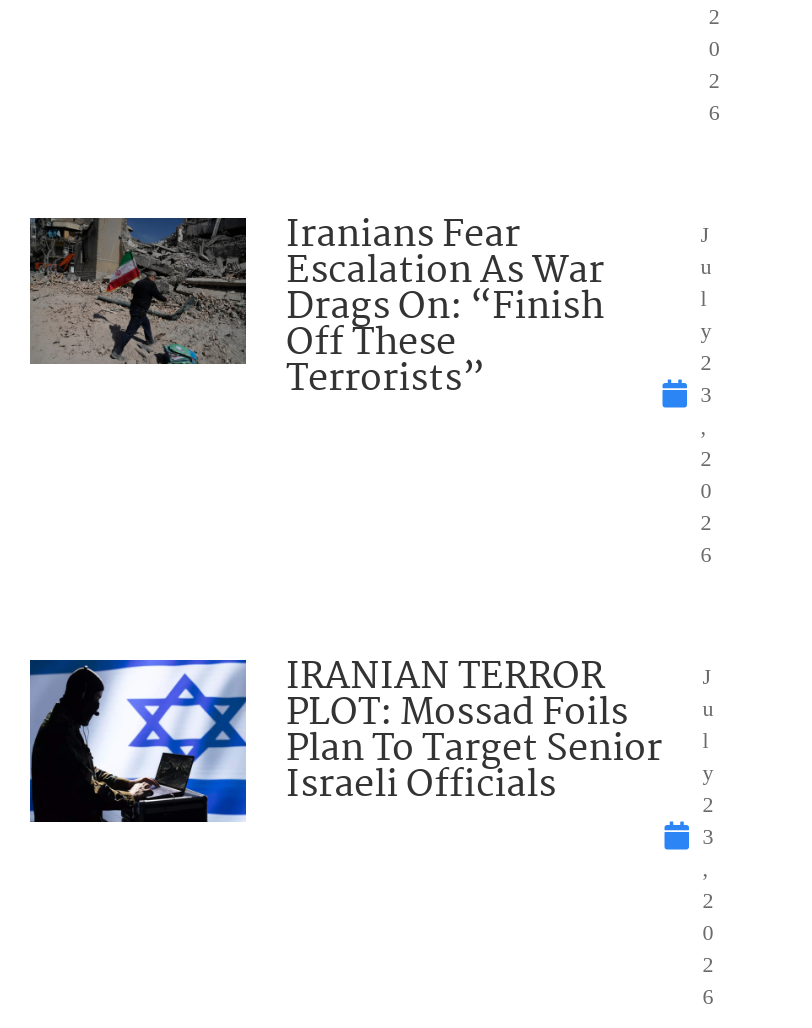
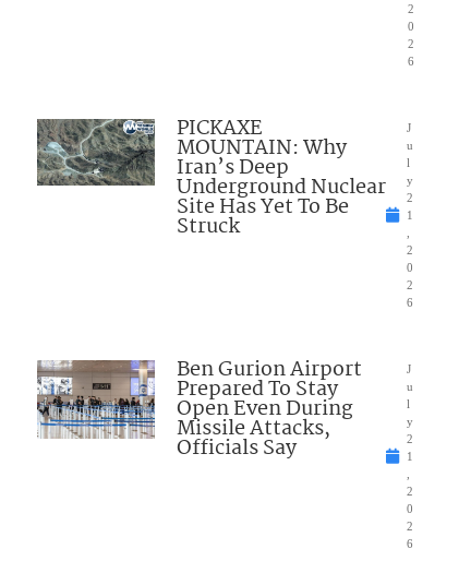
- [image]
- Iranians Fear
- Escalation As War
- Drags On: “Finish
- Off These
- Terrorists”
+ [image]
+ PICKAXE
+ MOUNTAIN: Why
+ Iran’s Deep
+ Underground Nuclear
+ Site Has Yet To Be
+ Struck

- 3
+ 1

- [image]
- IRANIAN TERROR
- PLOT: Mossad Foils
- Plan To Target Senior
- Israeli Officials
+ [image]
+ Ben Gurion Airport
+ Prepared To Stay
+ Open Even During
+ Missile Attacks,
+ Officials Say

- 3
+ 1
